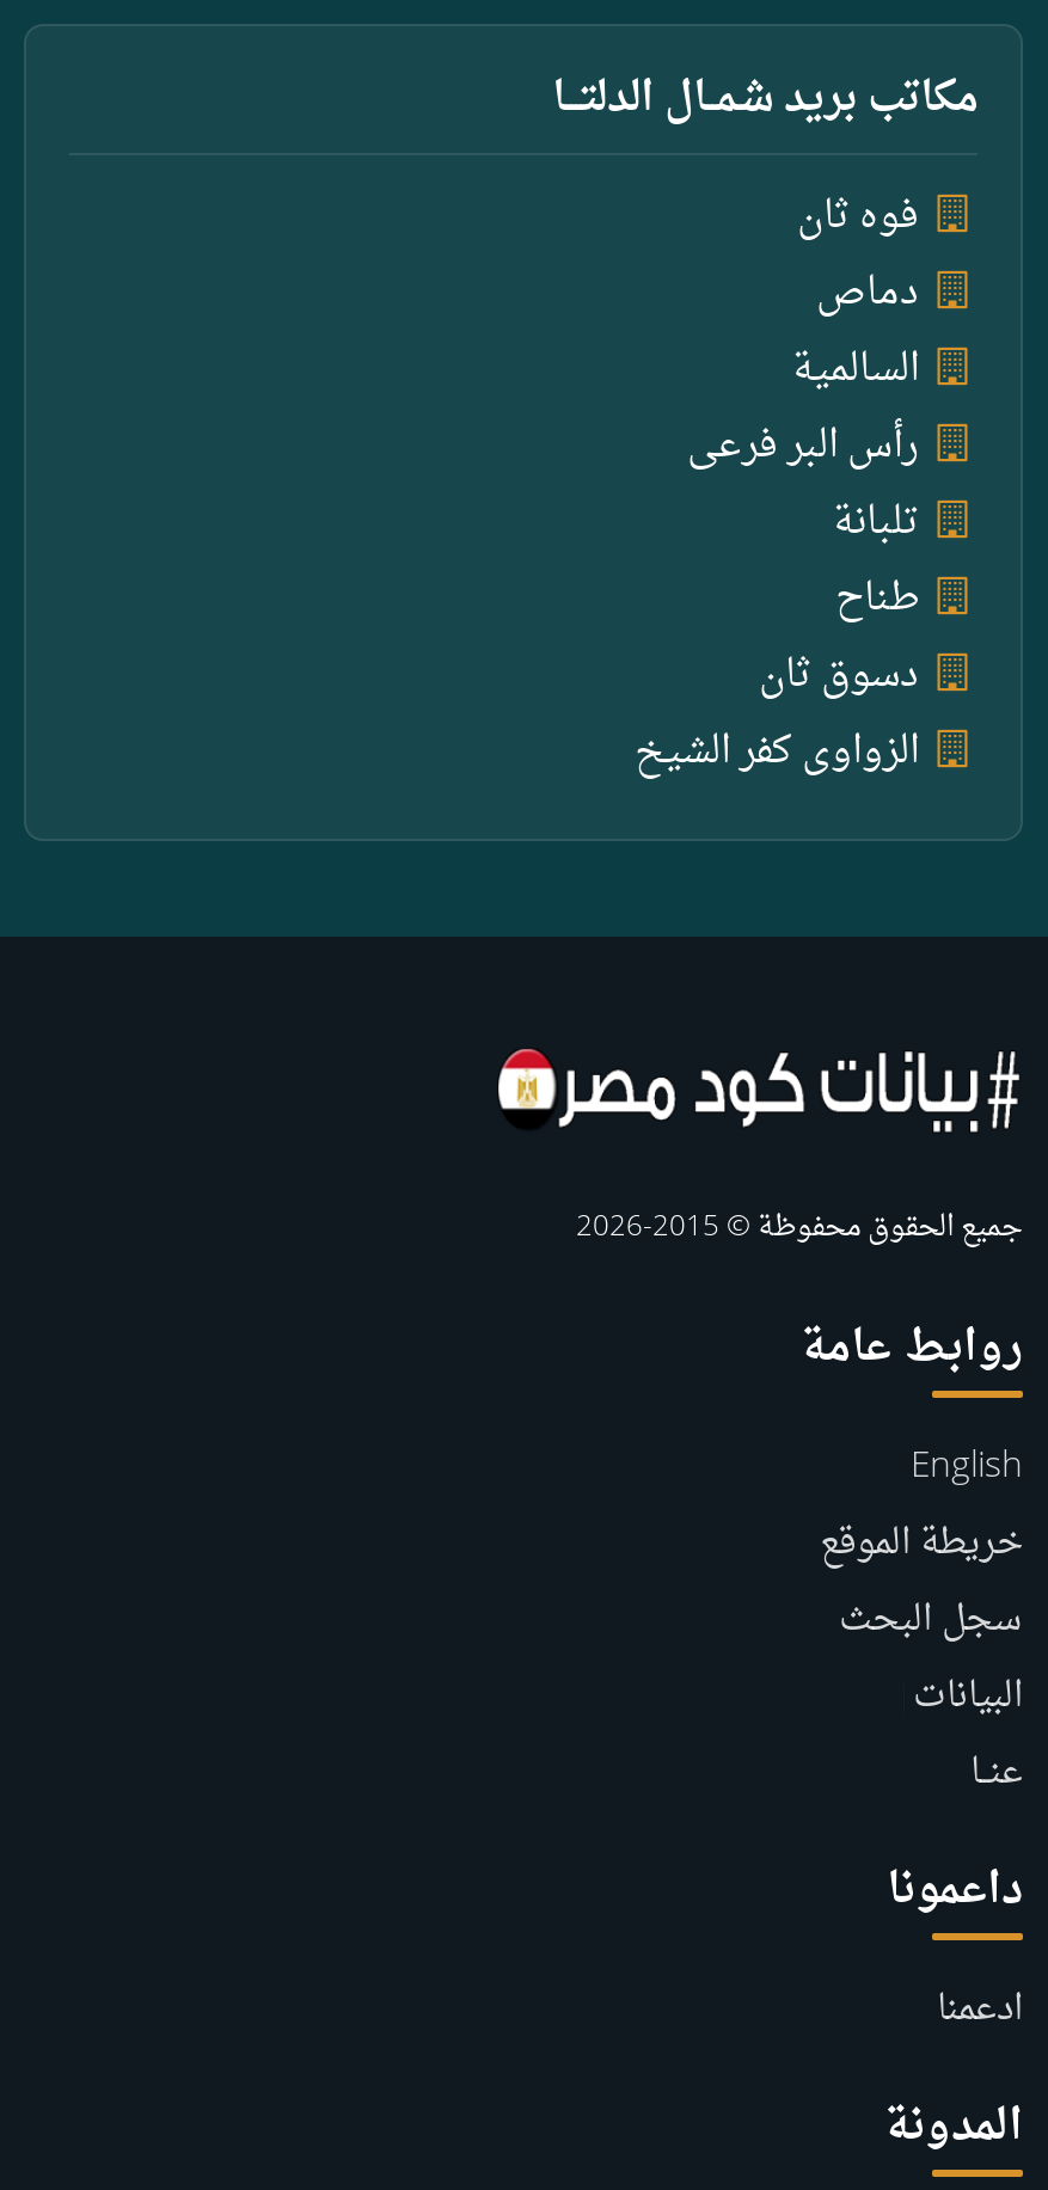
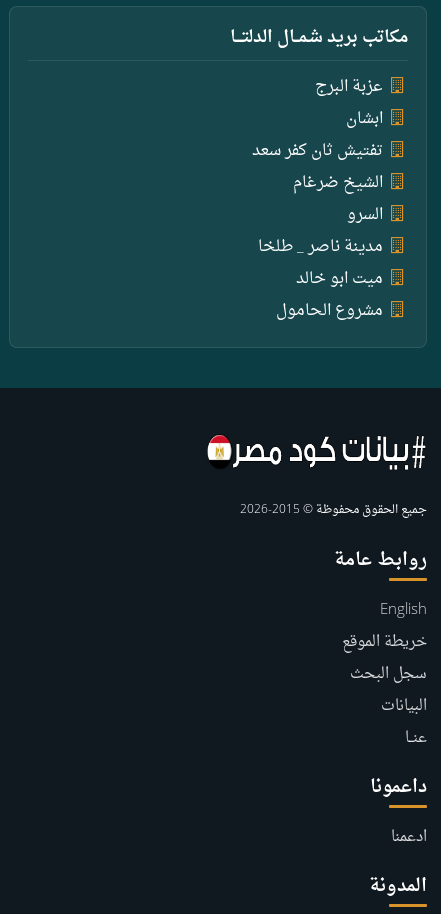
- فوه ثان
- دماص
- السالمية
- رأس البر فرعى
- تلبانة
- طناح
- دسوق ثان
- الزواوى كفر الشيخ
+ عزبة البرج
+ ابشان
+ تفتيش ثان كفر سعد
+ الشيخ ضرغام
+ السرو
+ مدينة ناصر _ طلخا
+ ميت ابو خالد
+ مشروع الحامول
